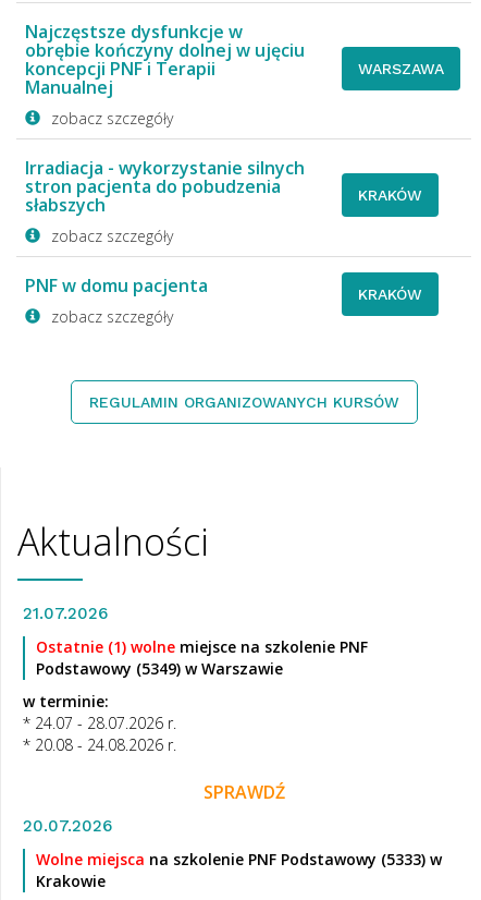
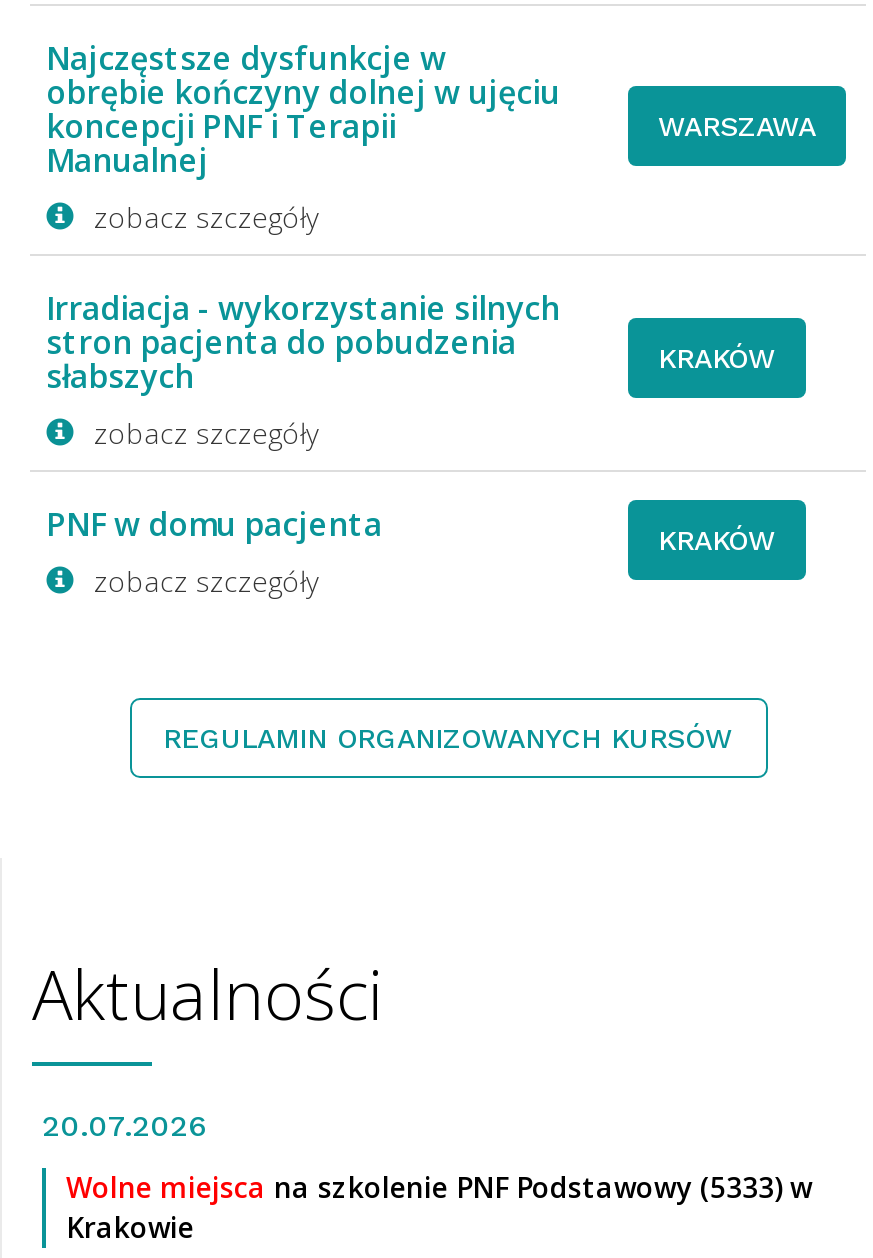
- 21.07.2026
- Ostatnie (1) wolne miejsce na szkolenie PNF
- Podstawowy (5349) w Warszawie
- w terminie:
- * 24.07 - 28.07.2026 r.
- * 20.08 - 24.08.2026 r.
- SPRAWDŹ
